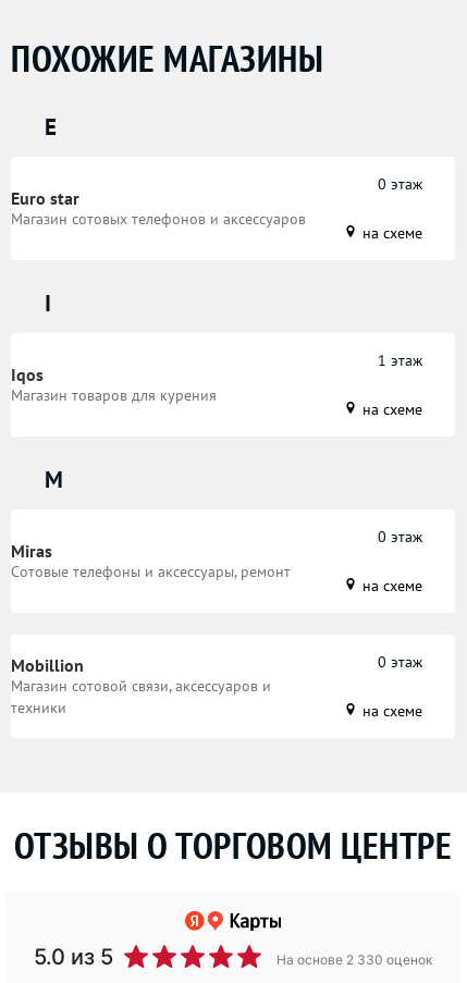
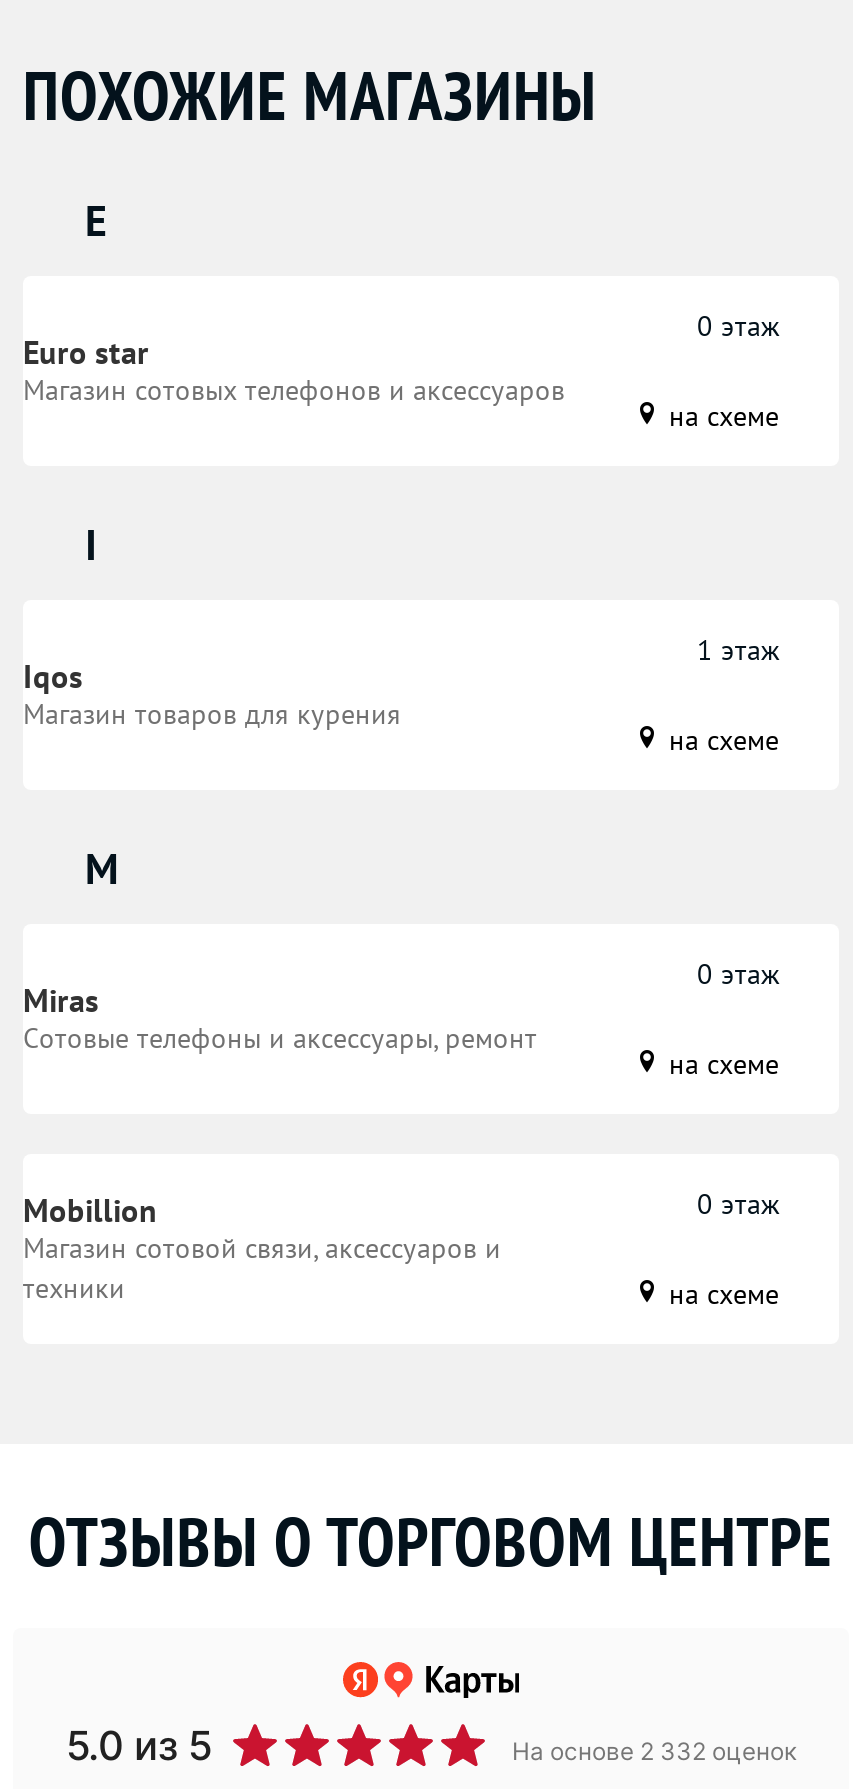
- На основе 2 330 оценок
+ На основе 2 332 оценок
